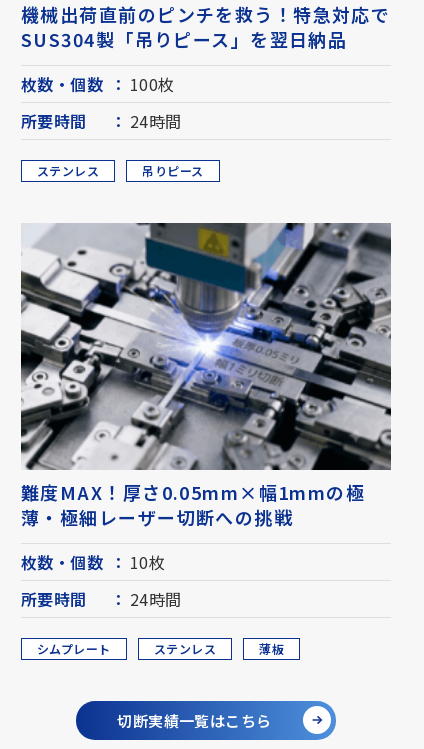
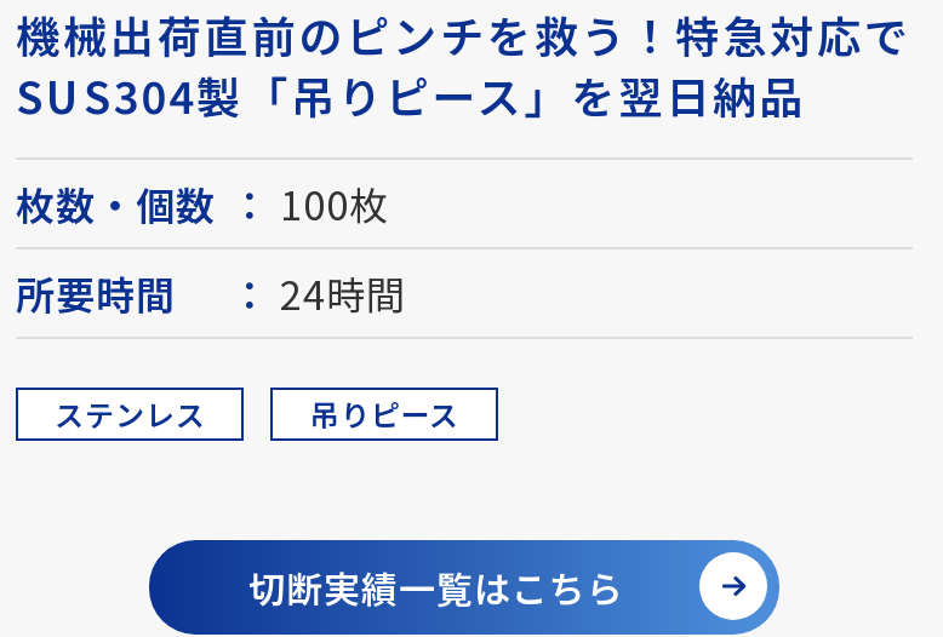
- [image]
- 難度MAX！厚さ0.05mm×幅1mmの極
- 薄・極細レーザー切断への挑戦
- 枚数・個数 ： 10枚
- 所要時間
- ： 24時間
- シムプレート
- ステンレス
- 薄板
